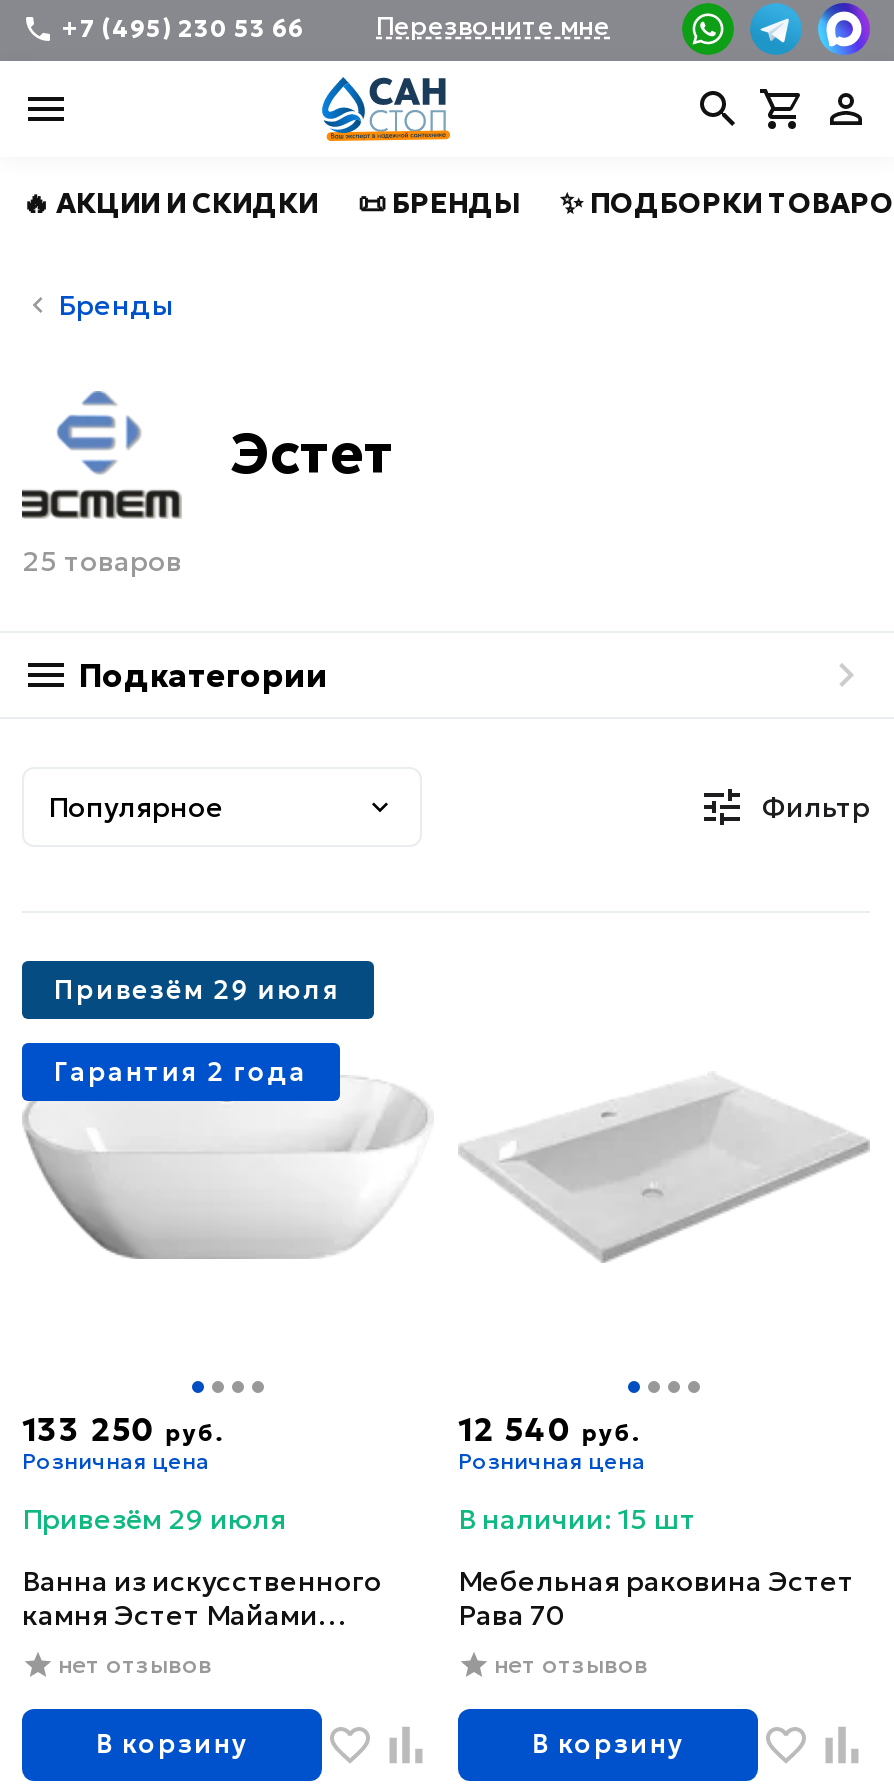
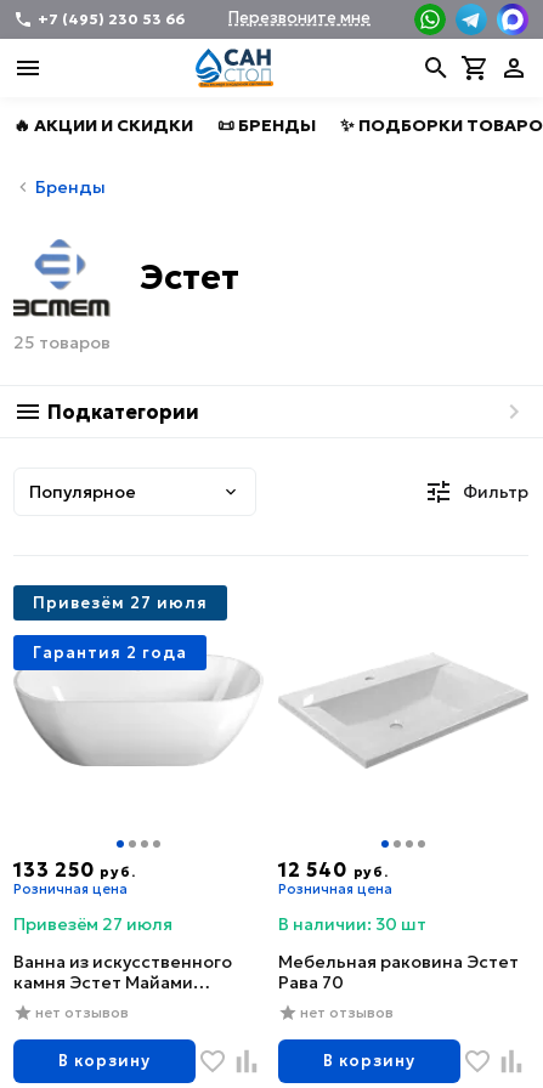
- Привезём 29 июля
+ Привезём 27 июля

- Привезём 29 июля
+ Привезём 27 июля

- В наличии: 15 шт
+ В наличии: 30 шт
